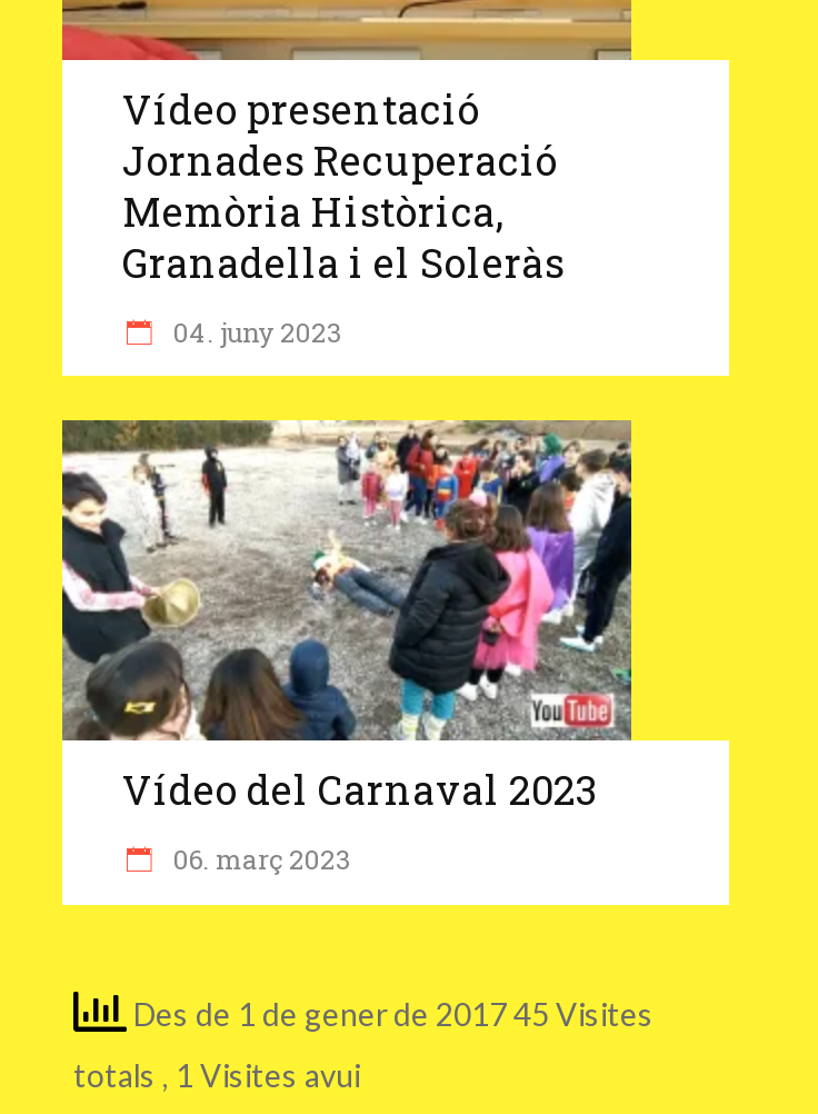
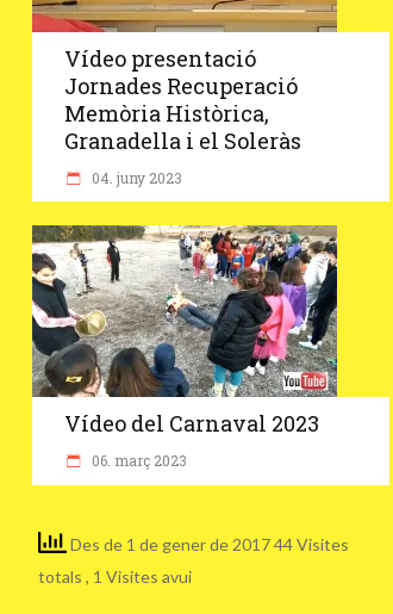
- Des de 1 de gener de 2017 45 Visites
+ Des de 1 de gener de 2017 44 Visites
